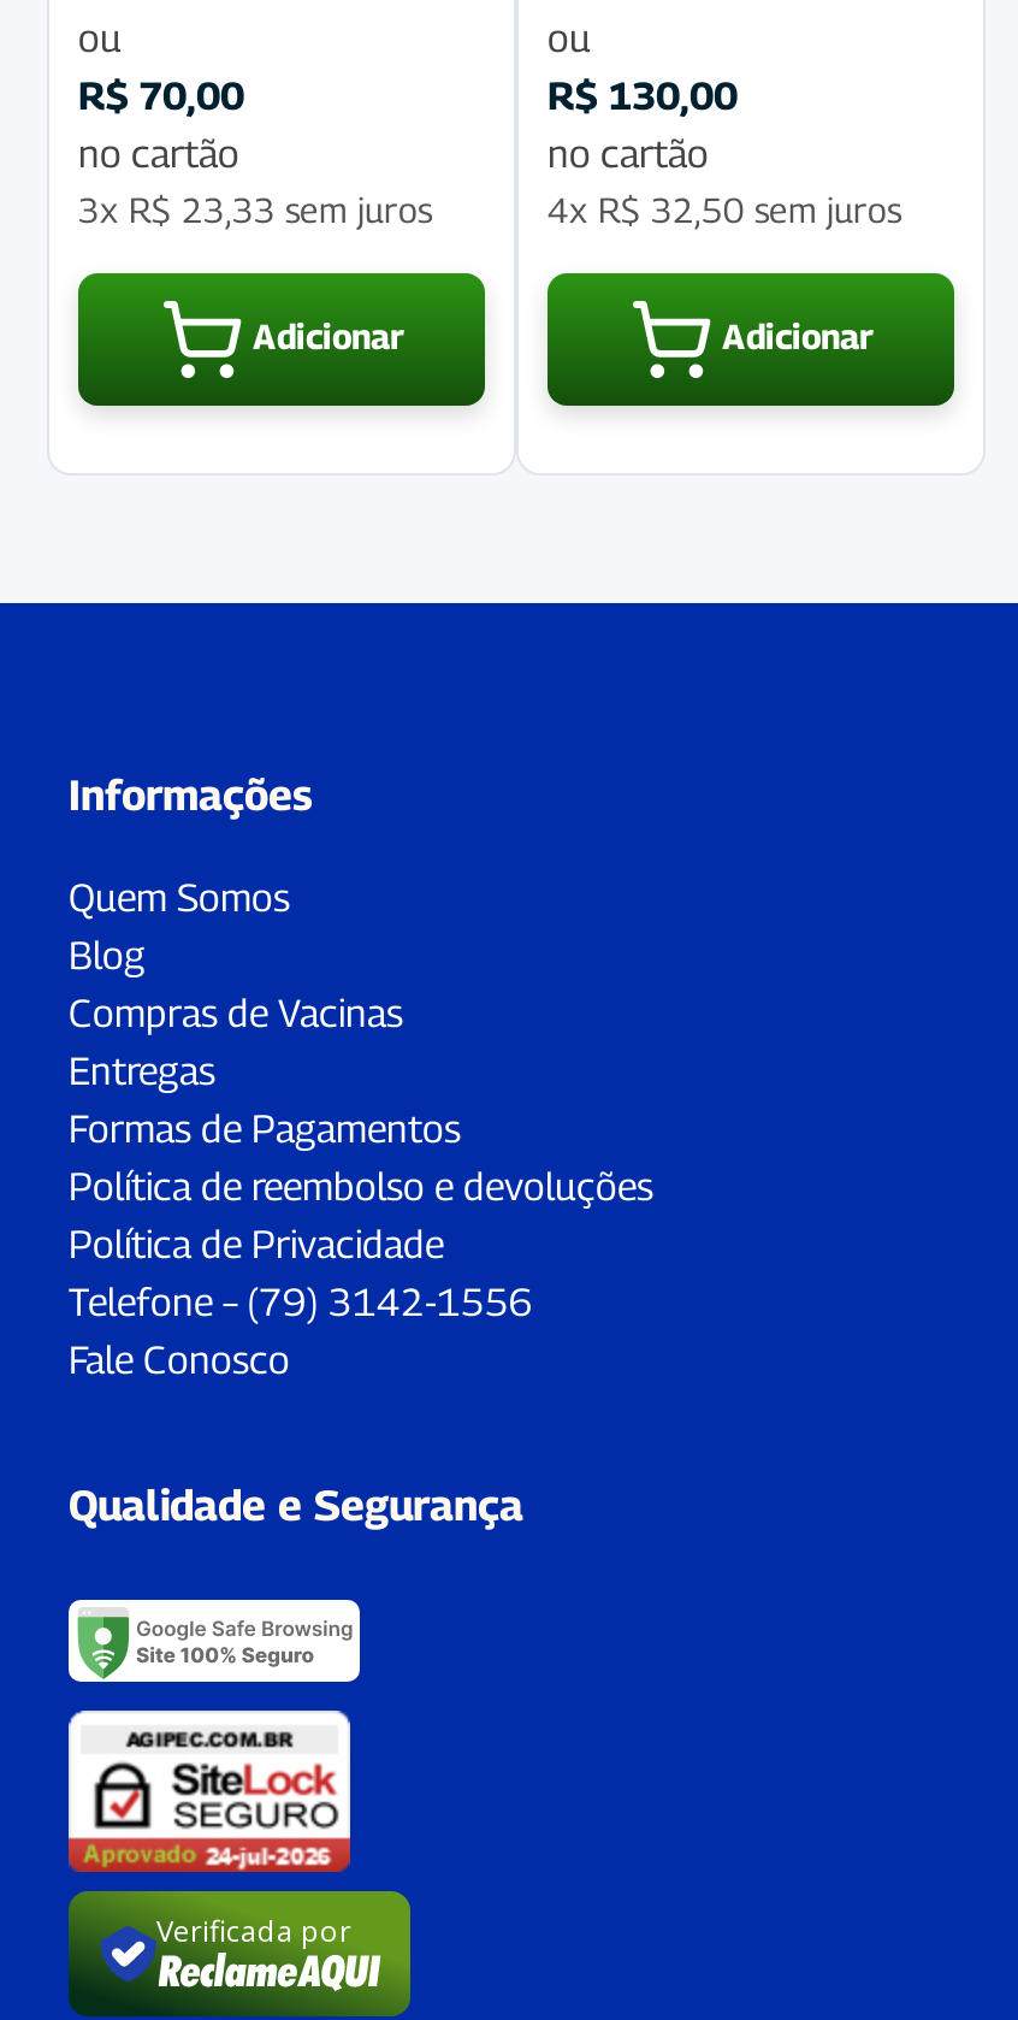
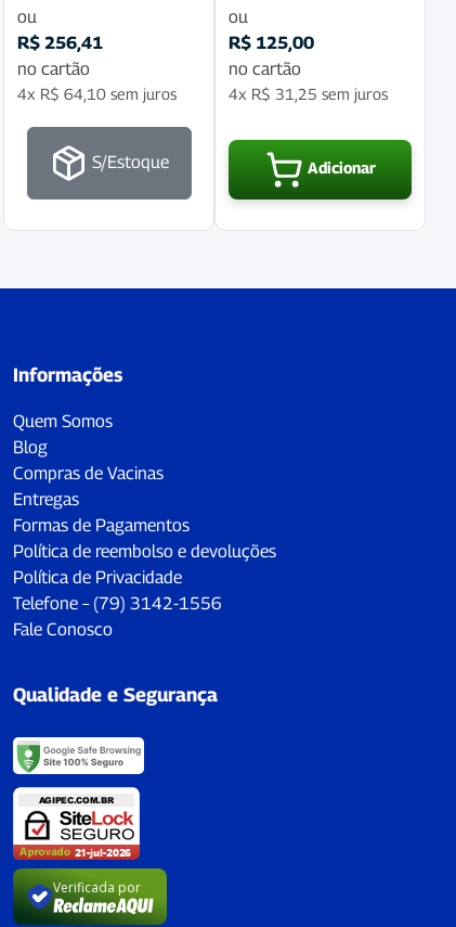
- R$70,00
+ R$256,41

- R$130,00
+ R$125,00

- 3x R$23,33 sem juros
+ 4x R$64,10 sem juros

- 4x R$32,50 sem juros
+ 4x R$31,25 sem juros

- Adicionar
+ S/Estoque
